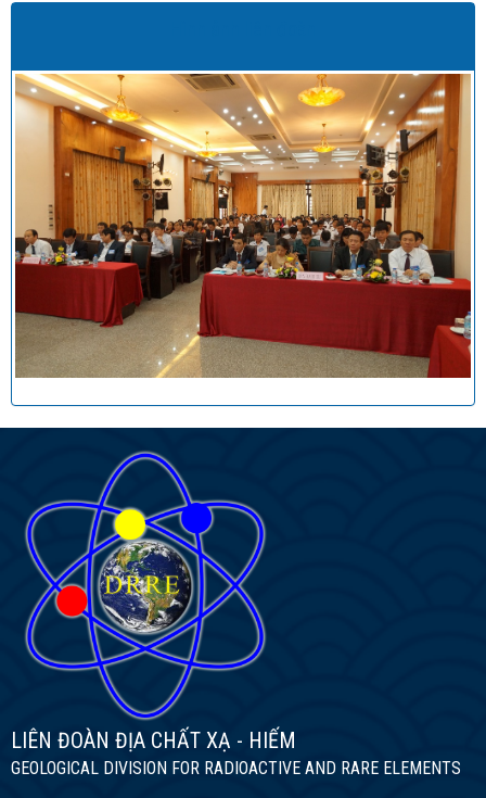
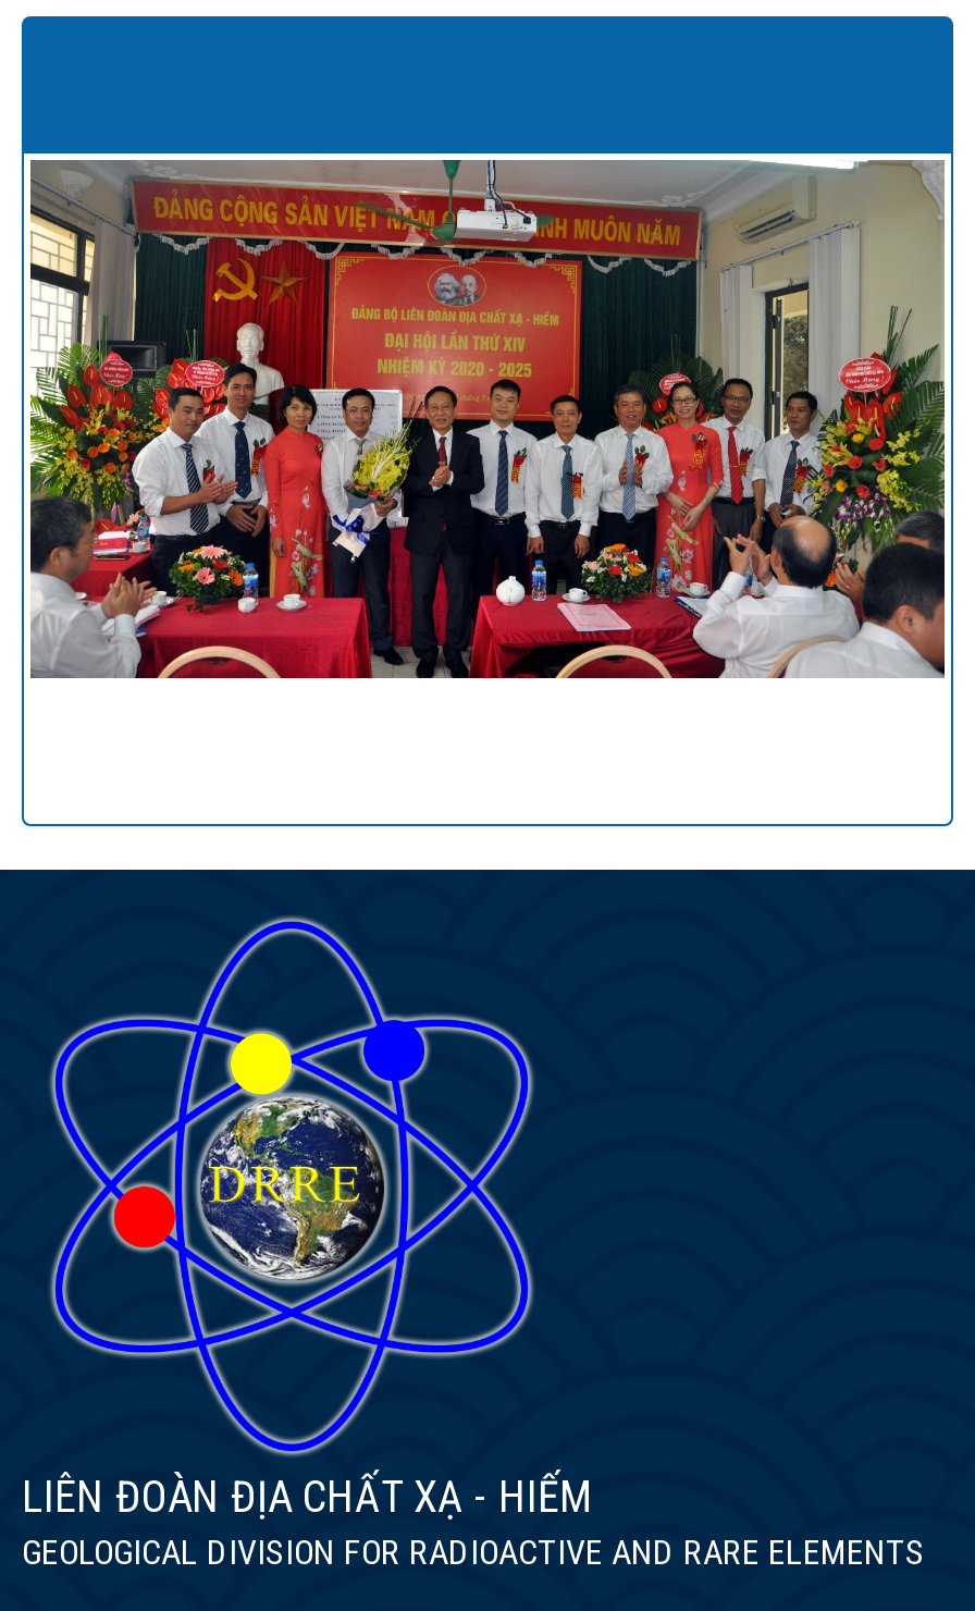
- [image]
+ [image]
